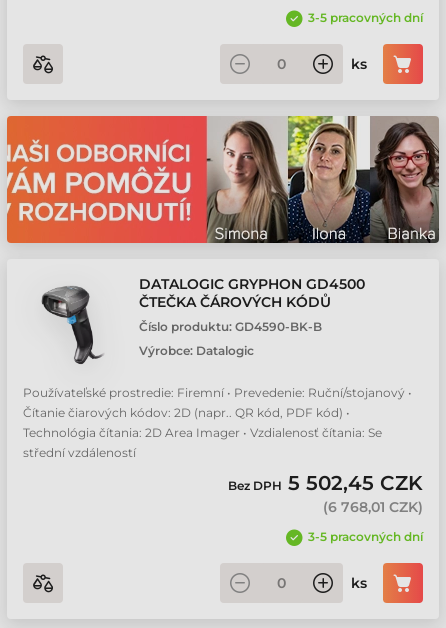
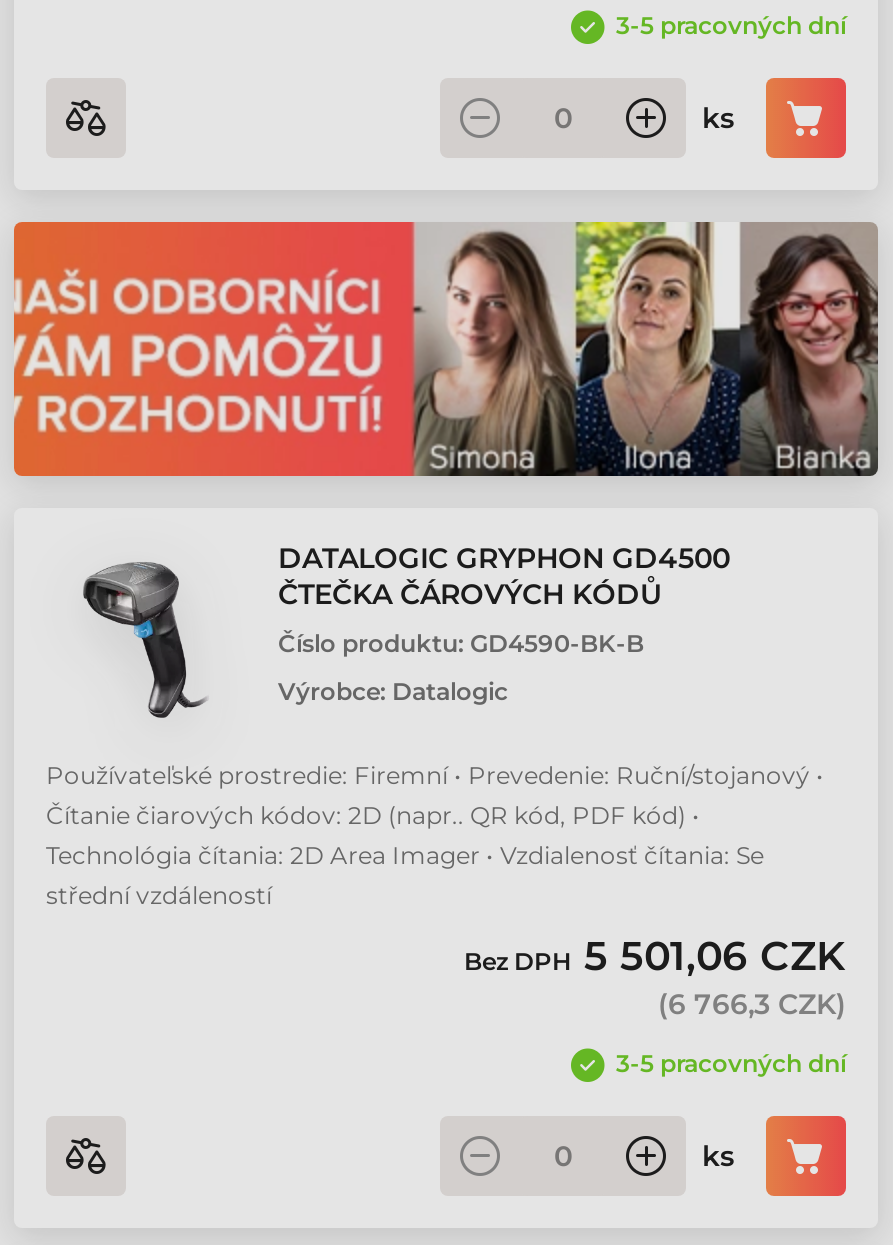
- Bez DPH 5 502,45 CZK
+ Bez DPH 5 501,06 CZK

- (6 768,01 CZK)
+ (6 766,3 CZK)
